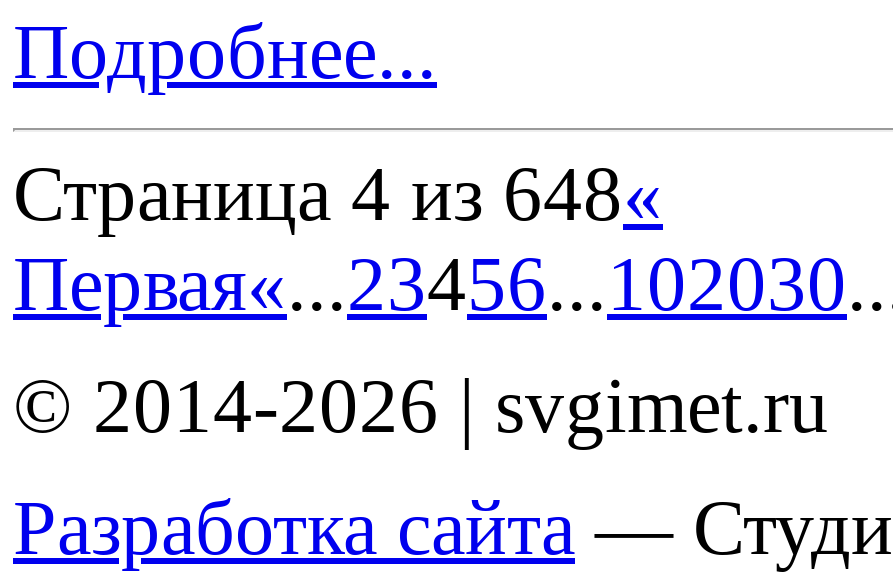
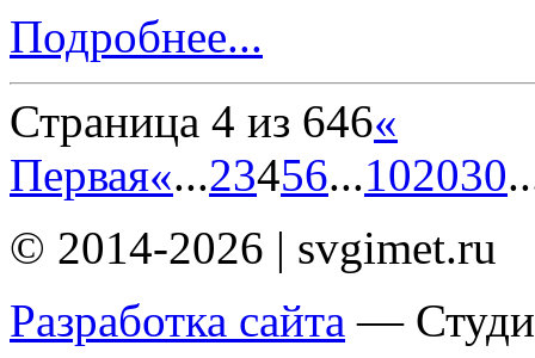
- Страница 4 из 648«
+ Страница 4 из 646«
